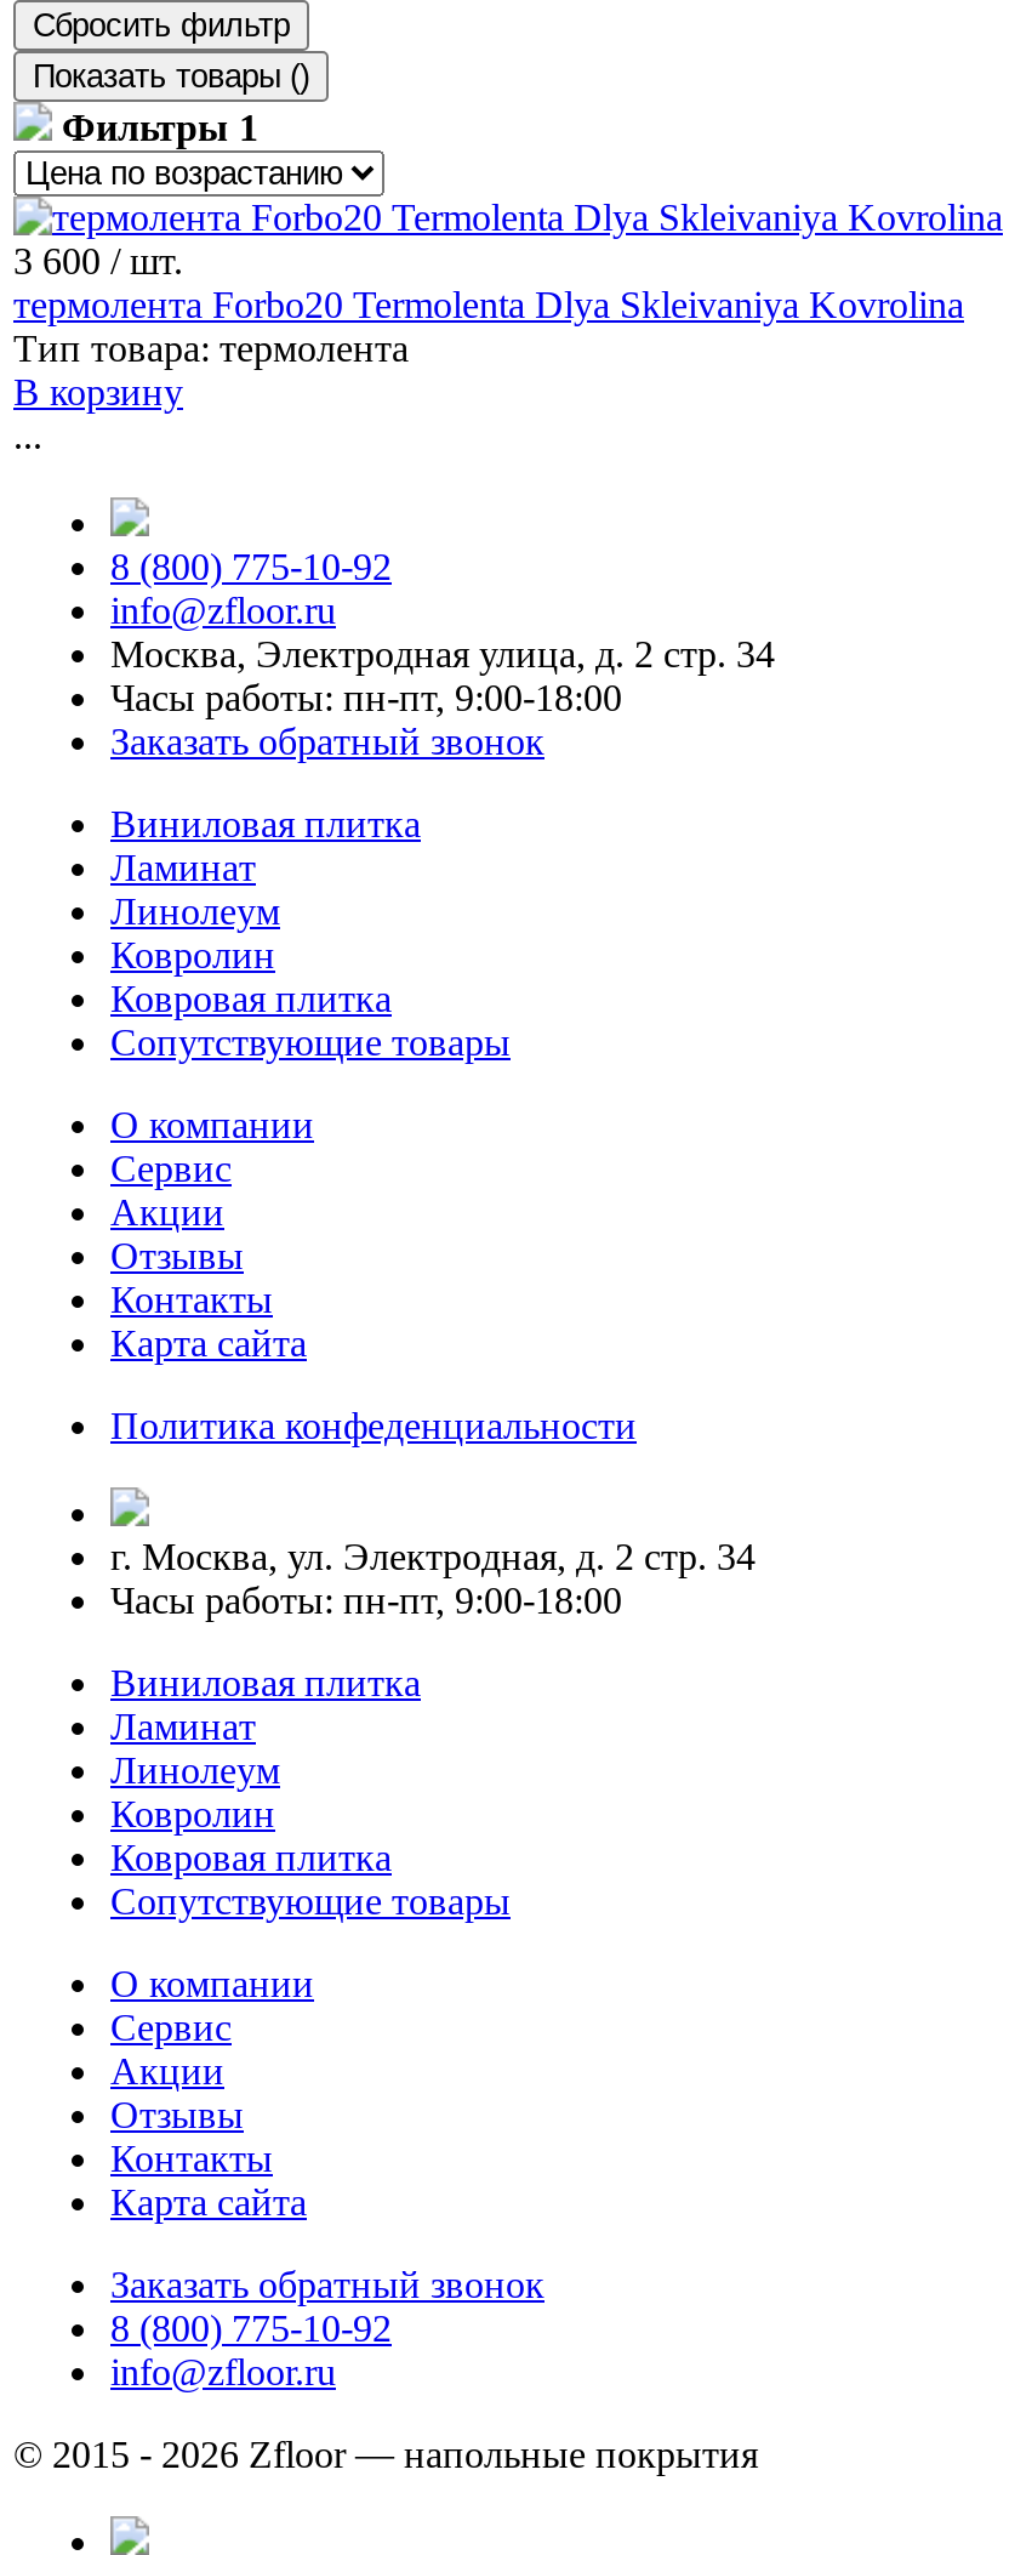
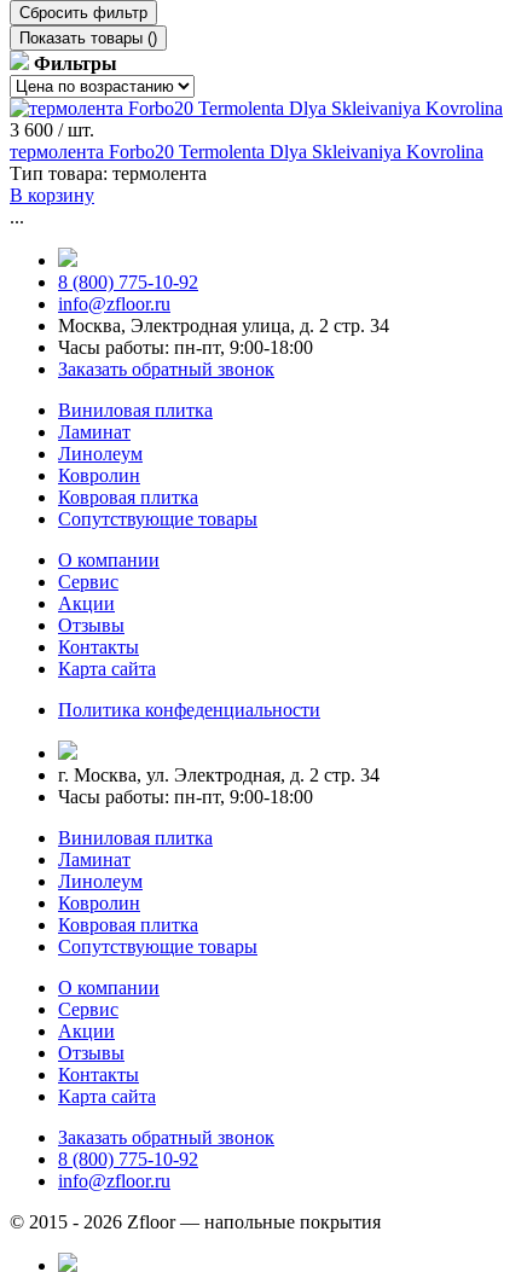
- Фильтры 1
+ Фильтры
